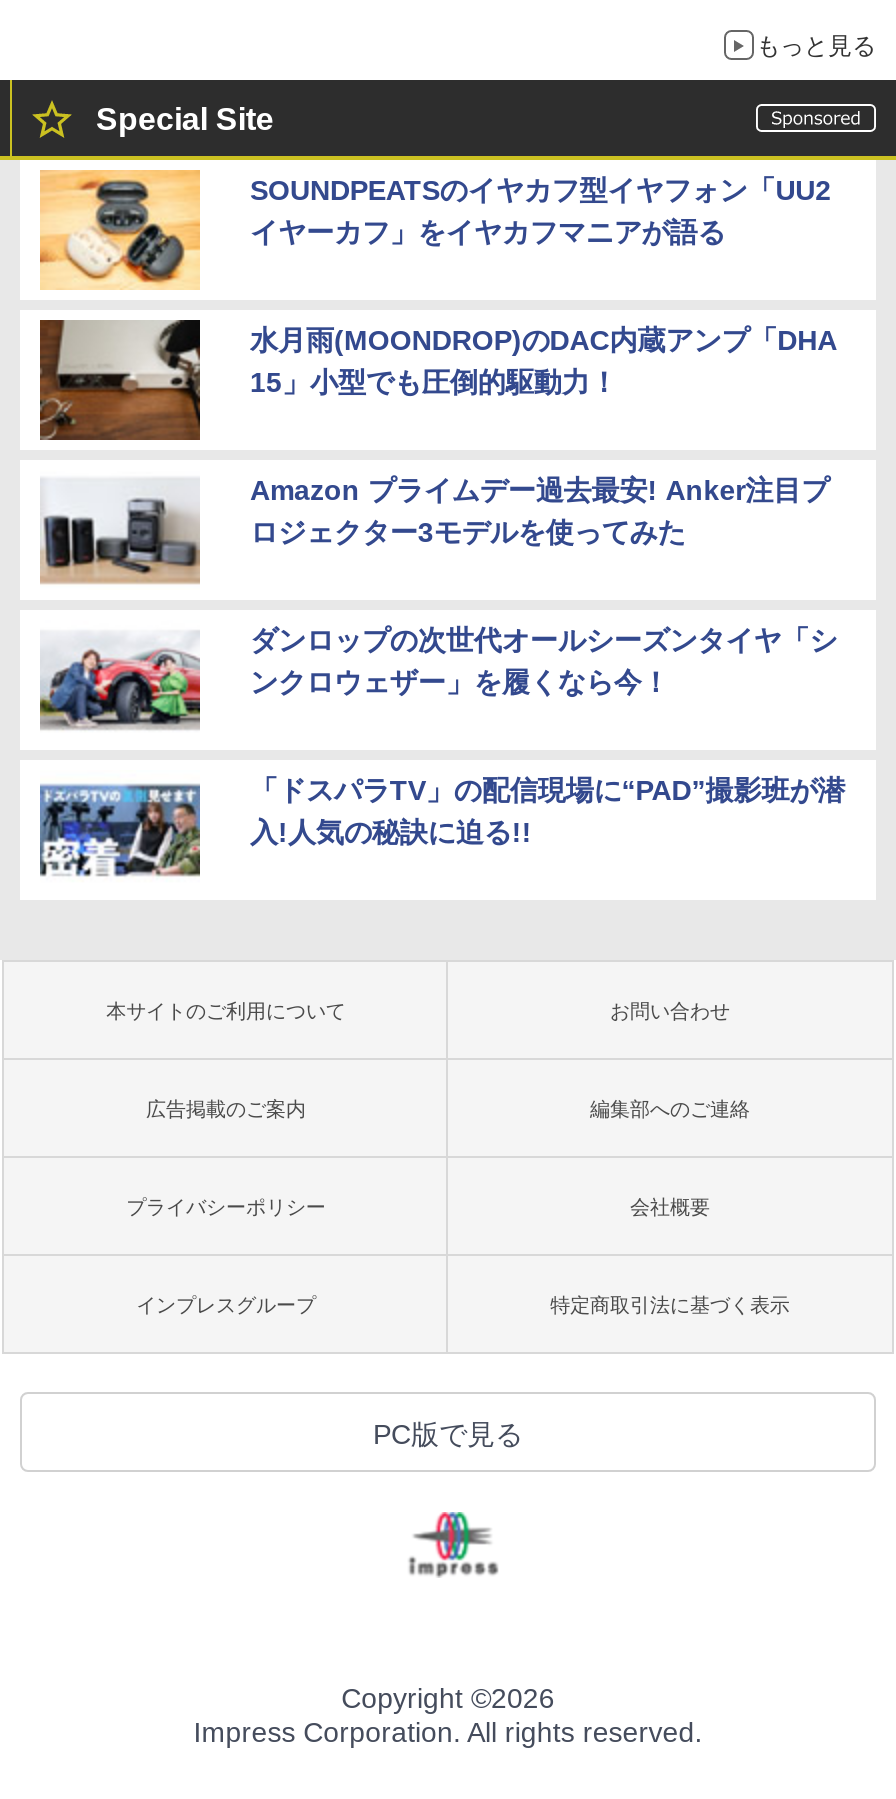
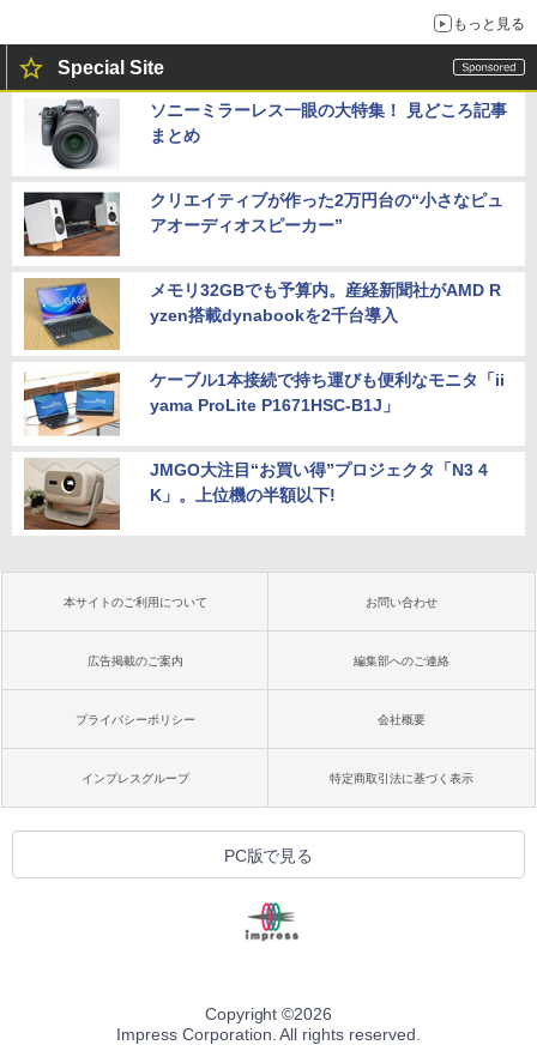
- [image]
- SOUNDPEATSのイヤカフ型イヤフォン「UU2
- イヤーカフ」をイヤカフマニアが語る
+ [image]
+ ソニーミラーレス一眼の大特集！ 見どころ記事
+ まとめ

- [image]
- 水月雨(MOONDROP)のDAC内蔵アンプ「DHA
- 15」小型でも圧倒的駆動力！
+ [image]
+ クリエイティブが作った2万円台の“小さなピュ
+ アオーディオスピーカー”

- [image]
- Amazon プライムデー過去最安! Anker注目プ
- ロジェクター3モデルを使ってみた
+ [image]
+ メモリ32GBでも予算内。産経新聞社がAMD R
+ yzen搭載dynabookを2千台導入

- [image]
- ダンロップの次世代オールシーズンタイヤ「シ
- ンクロウェザー」を履くなら今！
+ [image]
+ ケーブル1本接続で持ち運びも便利なモニタ「ii
+ yama ProLite P1671HSC-B1J」

- [image]
- 「ドスパラTV」の配信現場に“PAD”撮影班が潜
- 入!人気の秘訣に迫る!!
+ [image]
+ JMGO大注目“お買い得”プロジェクタ「N3 4
+ K」。上位機の半額以下!
